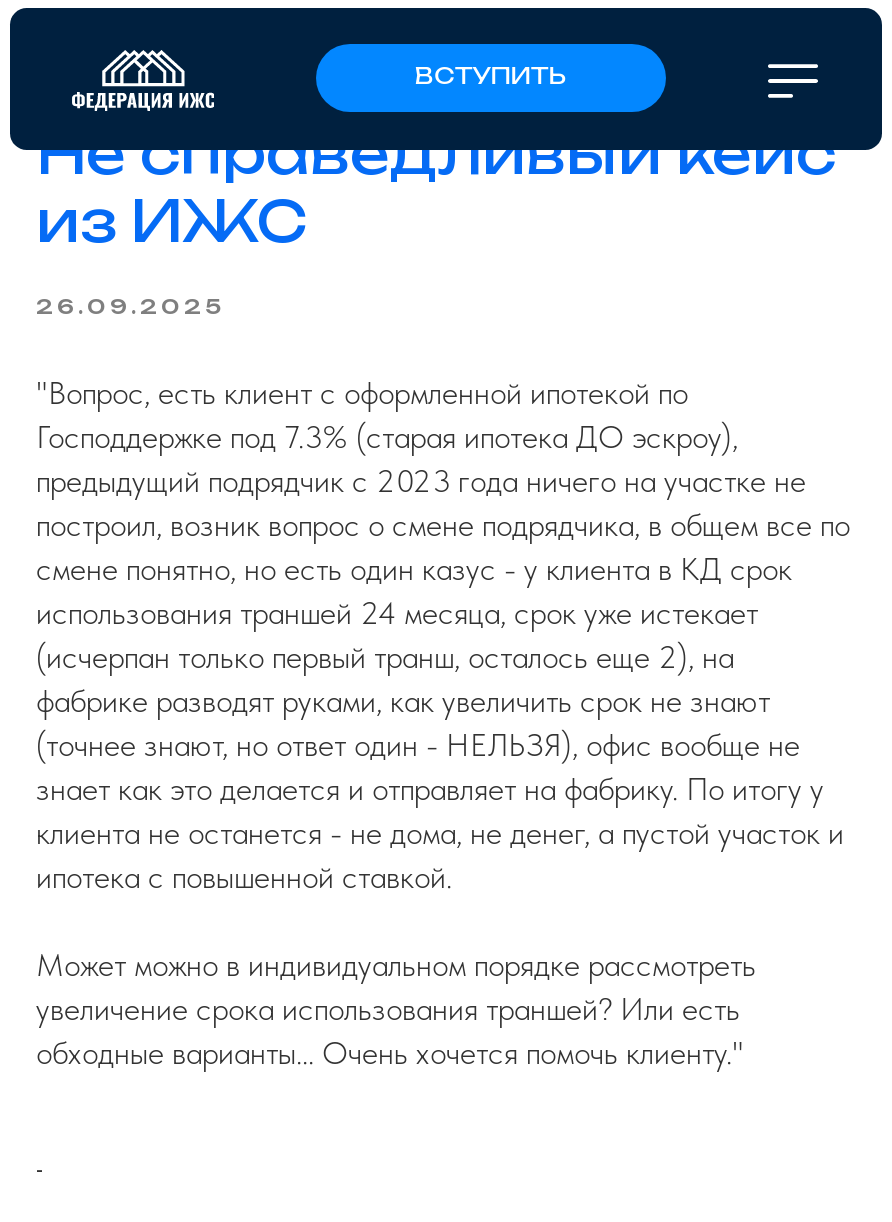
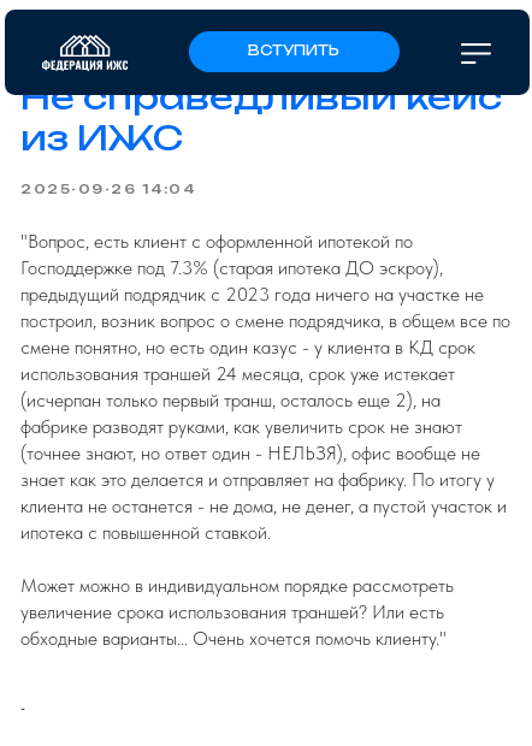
- 26.09.2025
+ 2025-09-26 14:04
